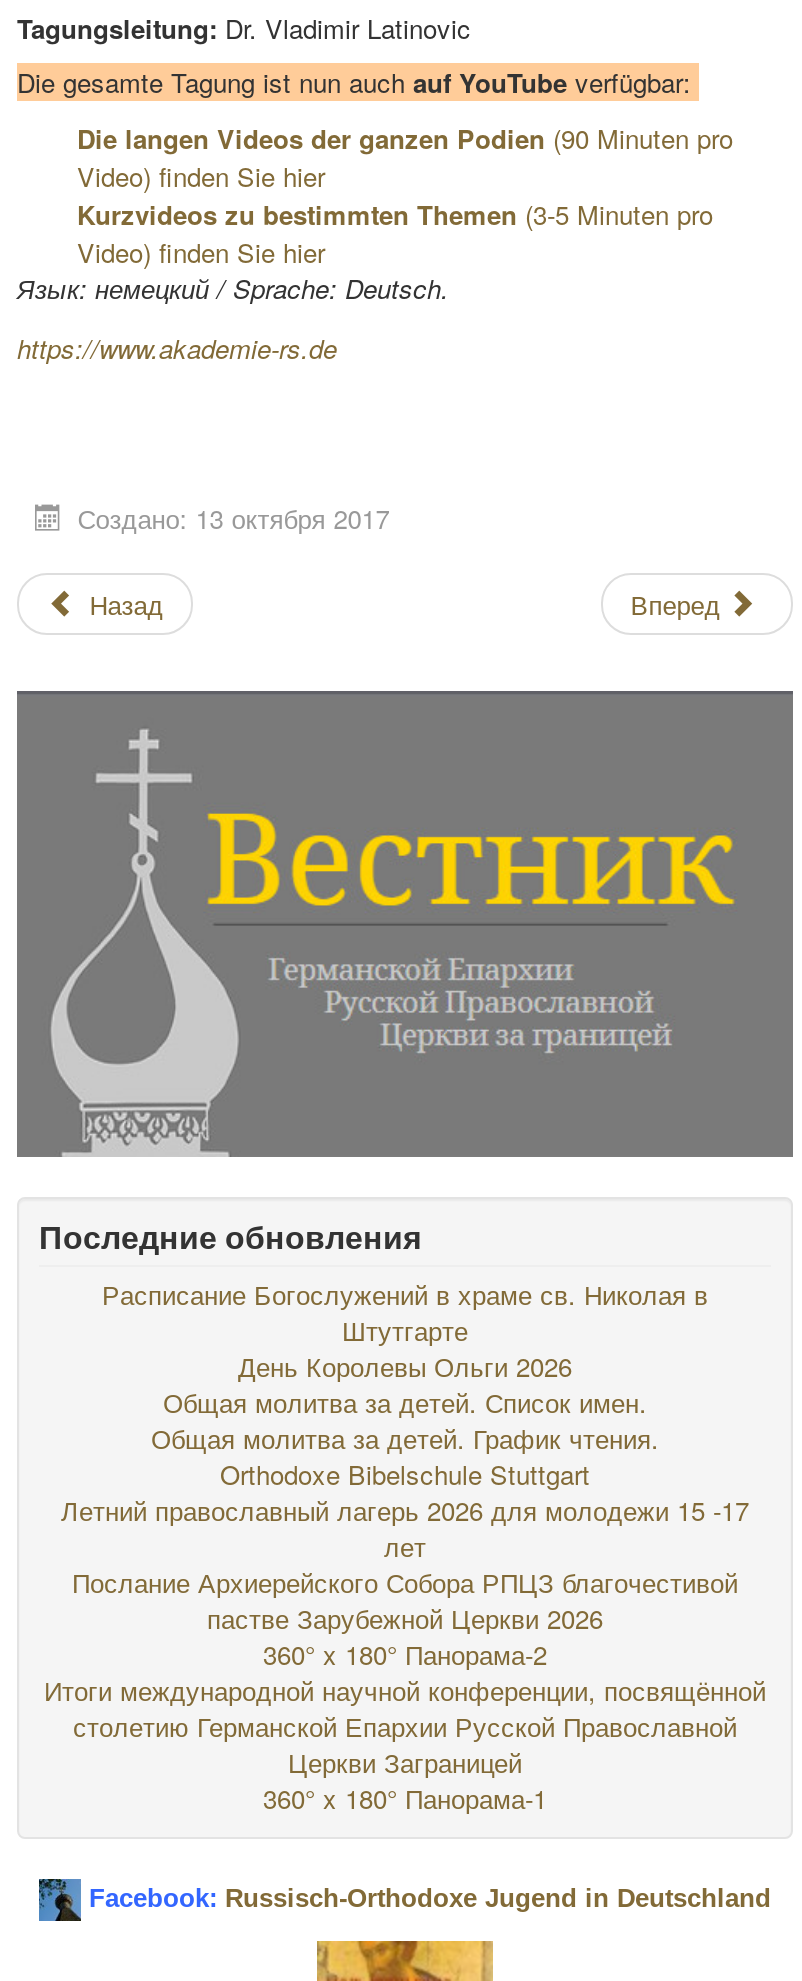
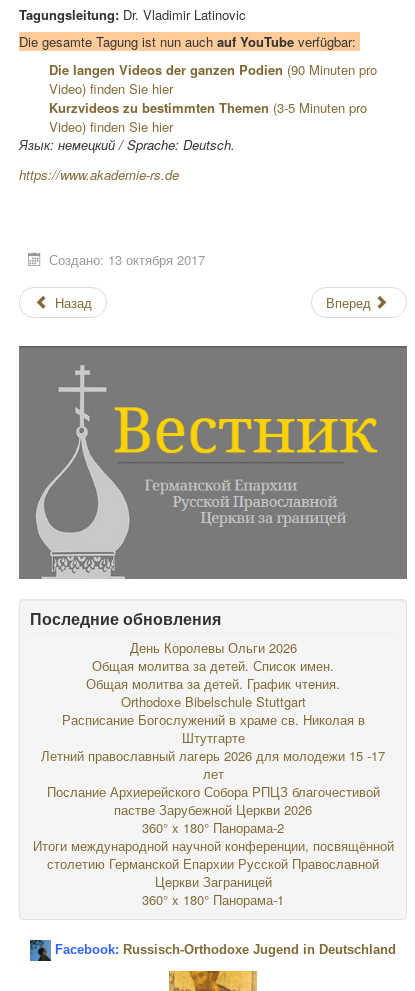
moved down: Расписание Богослужений в храме св. Николая в | Штутгарте

moved up: День Королевы Ольги 2026 | Общая молитва за детей. Список имен. | Общая молитва за детей. График чтения. | Orthodoxe Bibelschule Stuttgart
